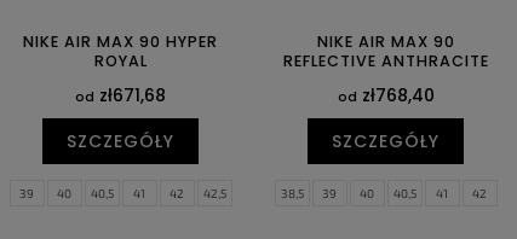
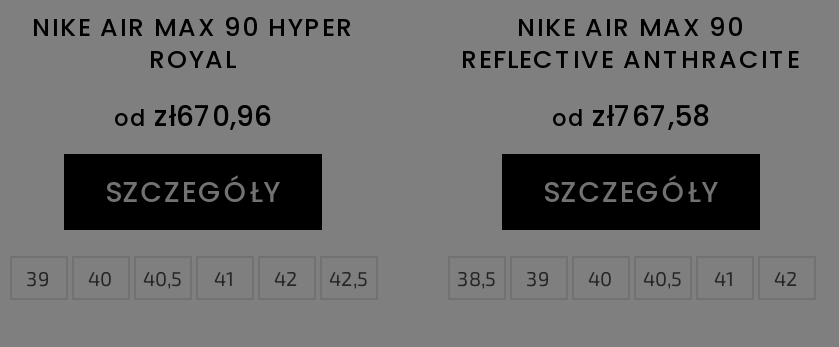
- od zł671,68
+ od zł670,96

- od zł768,40
+ od zł767,58
